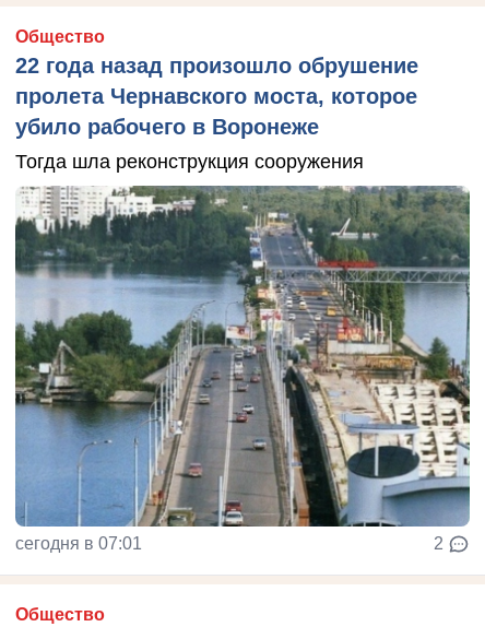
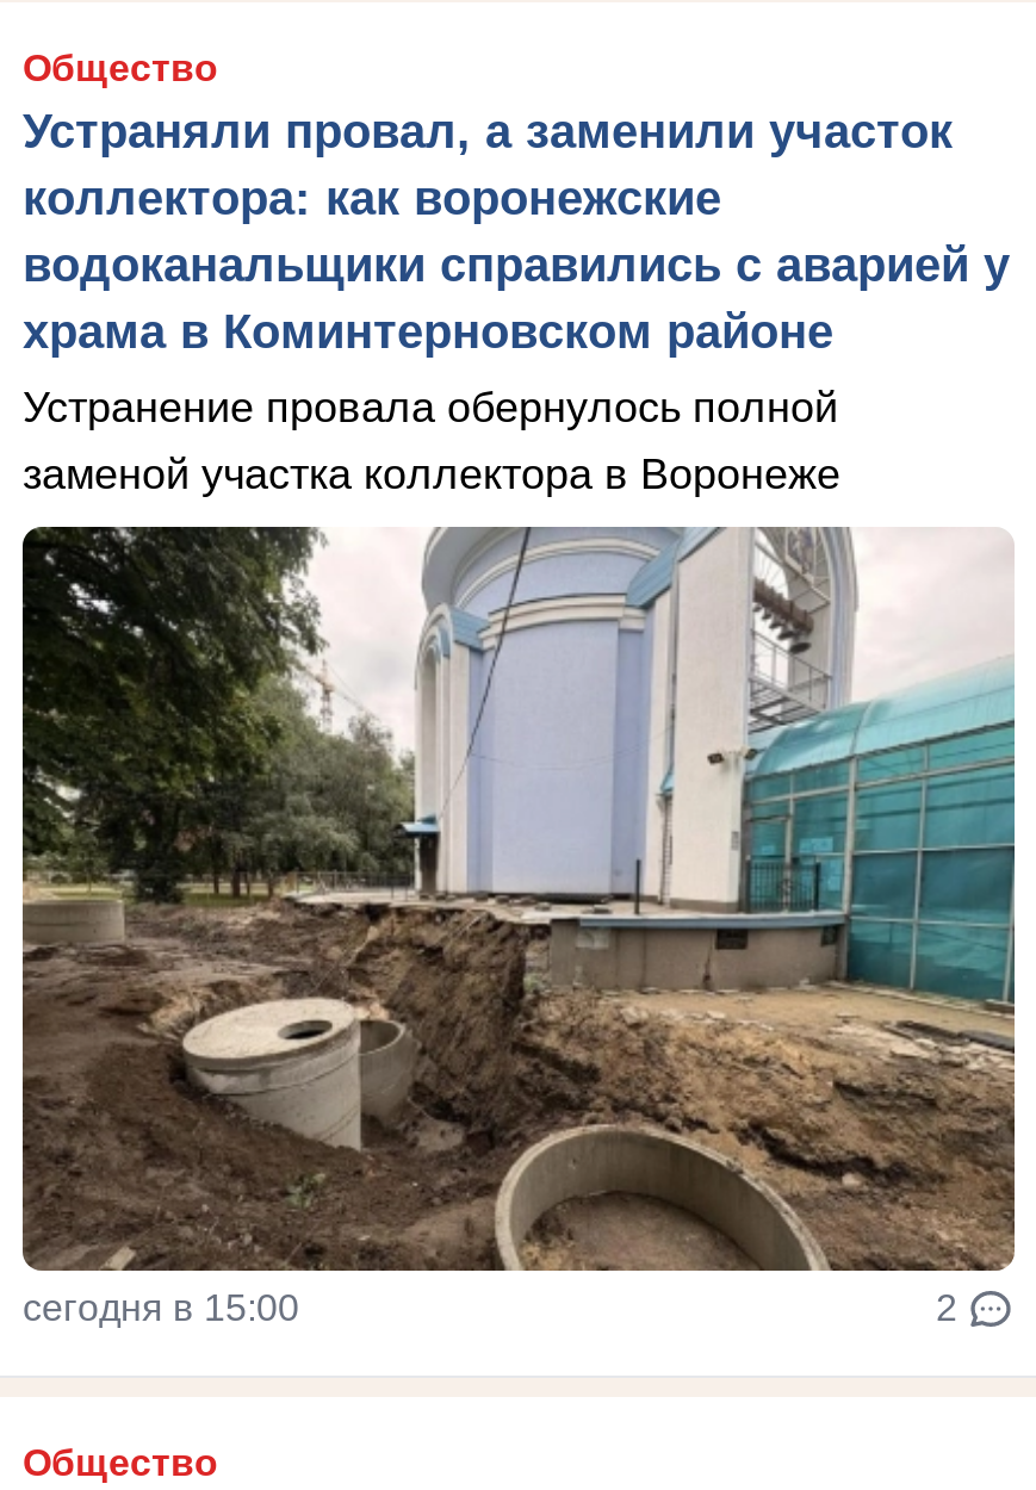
- 22 года назад произошло обрушение
- пролета Чернавского моста, которое
- убило рабочего в Воронеже
+ Устраняли провал, а заменили участок
+ коллектора: как воронежские
+ водоканальщики справились с аварией у
+ храма в Коминтерновском районе

- Тогда шла реконструкция сооружения
+ Устранение провала обернулось полной
+ заменой участка коллектора в Воронеже

- [image]
- сегодня в 07:01
+ [image]
+ сегодня в 15:00
